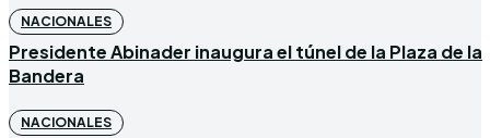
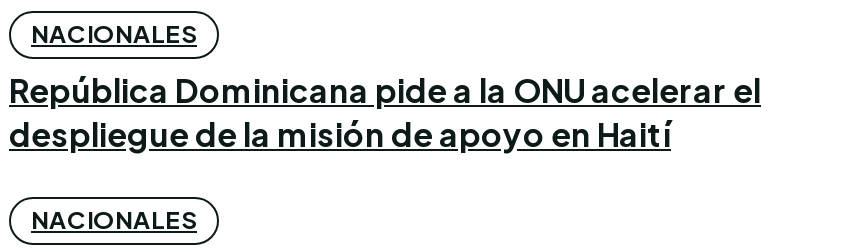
- Presidente Abinader inaugura el túnel de la Plaza de la
- Bandera
+ República Dominicana pide a la ONU acelerar el
+ despliegue de la misión de apoyo en Haití
